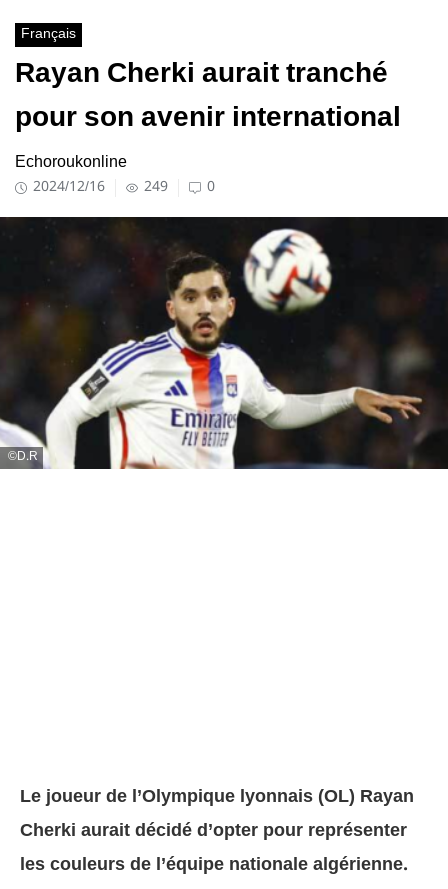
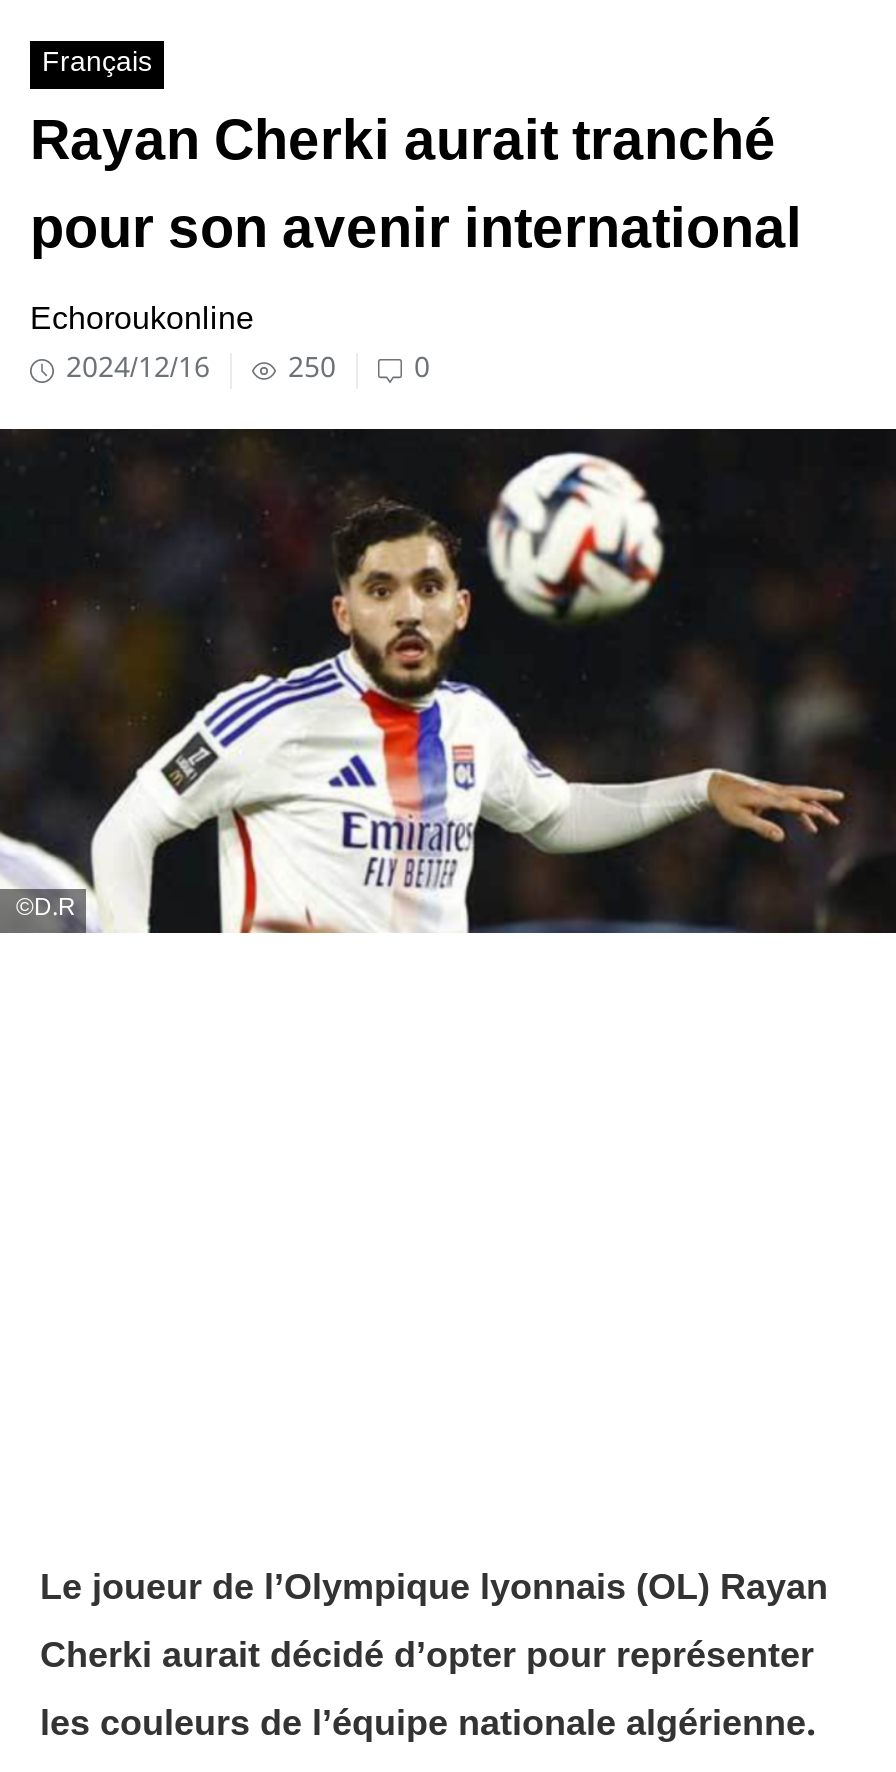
- 2024/12/16 249 0
+ 2024/12/16 250 0
